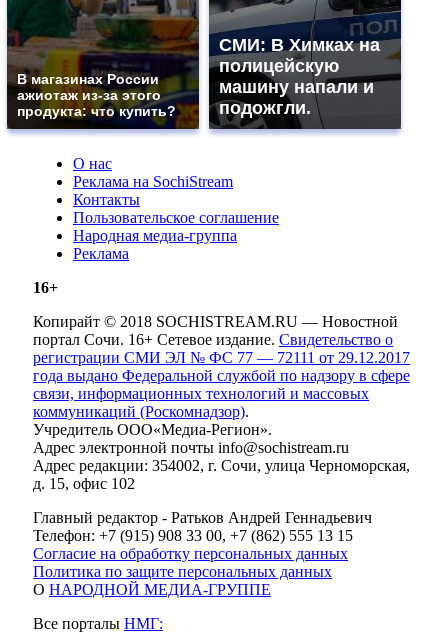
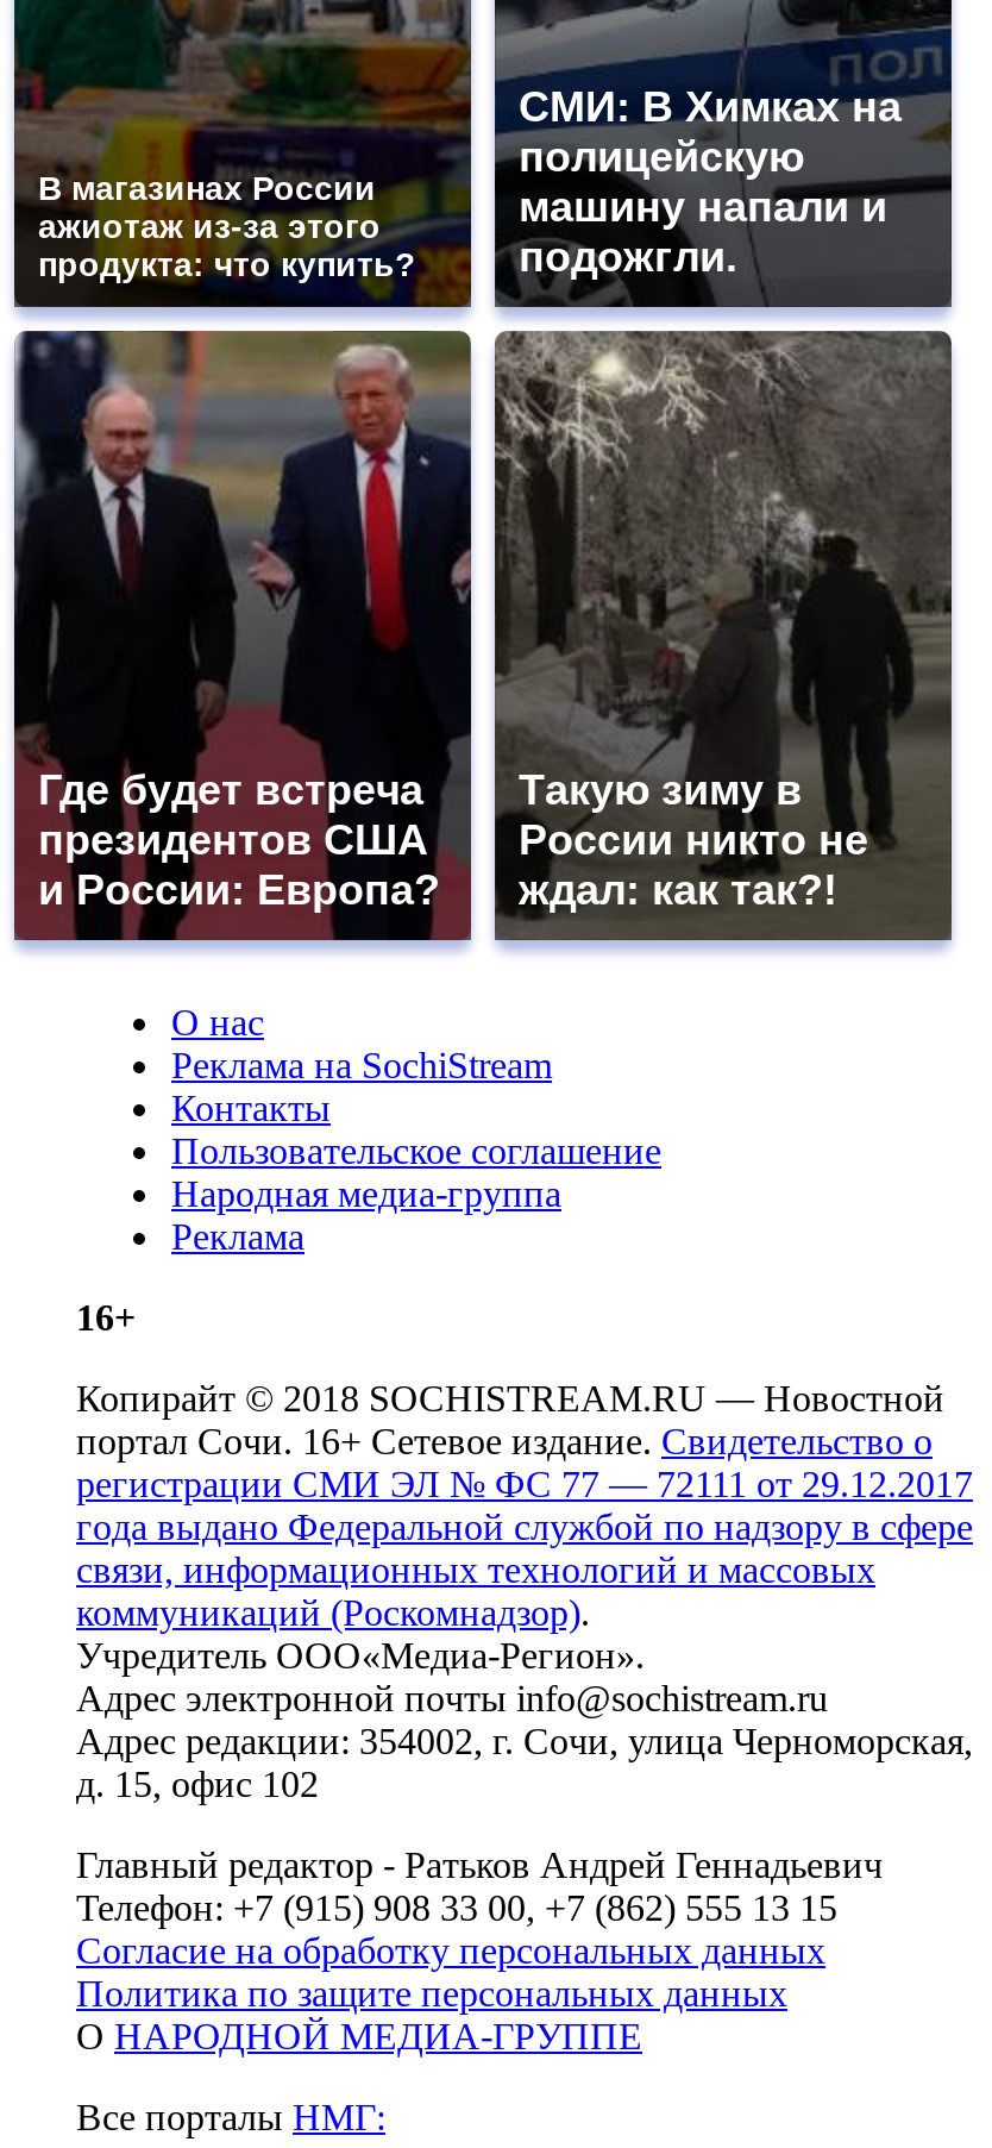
+ [image]
+ Где будет встреча
+ президентов США
+ и России: Европа?

+ [image]
+ Такую зиму в
+ России никто не
+ ждал: как так?!
